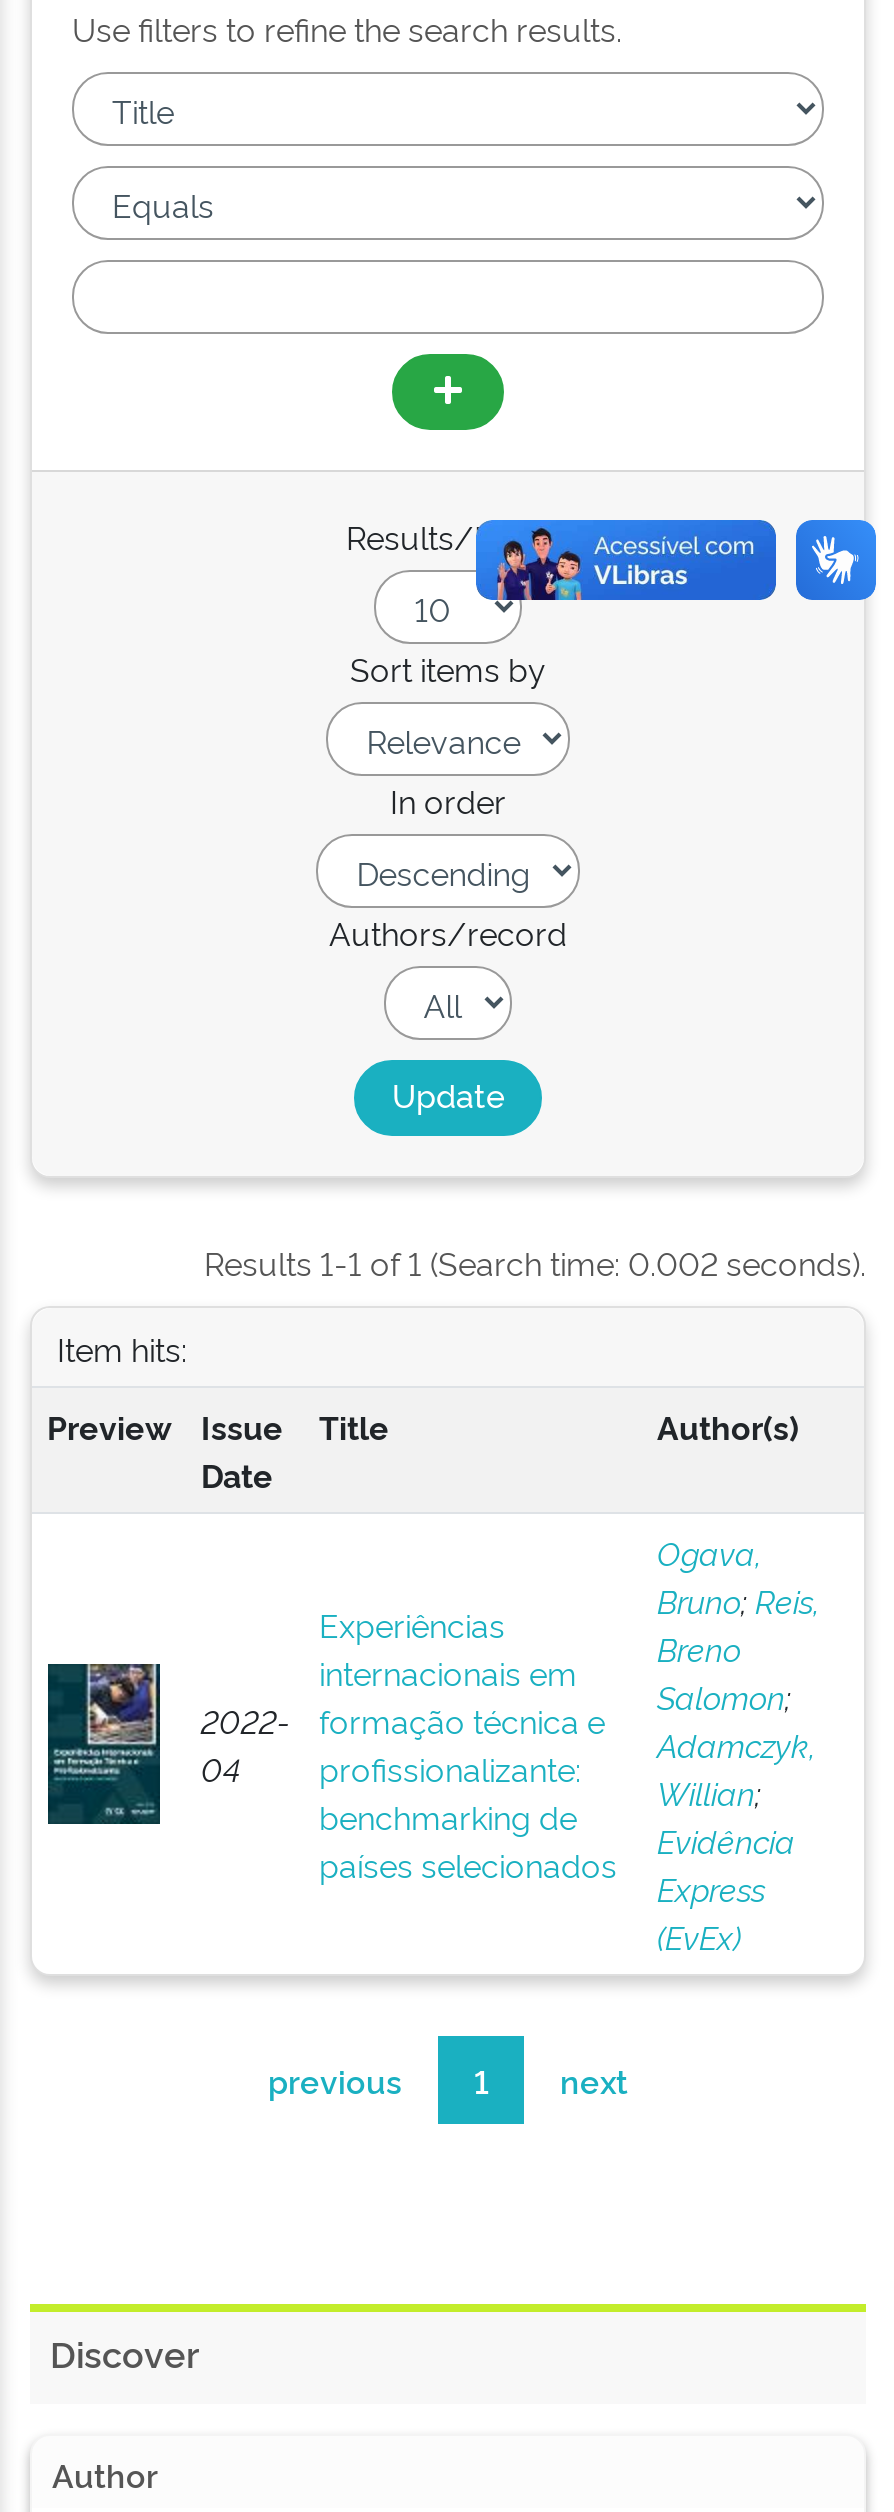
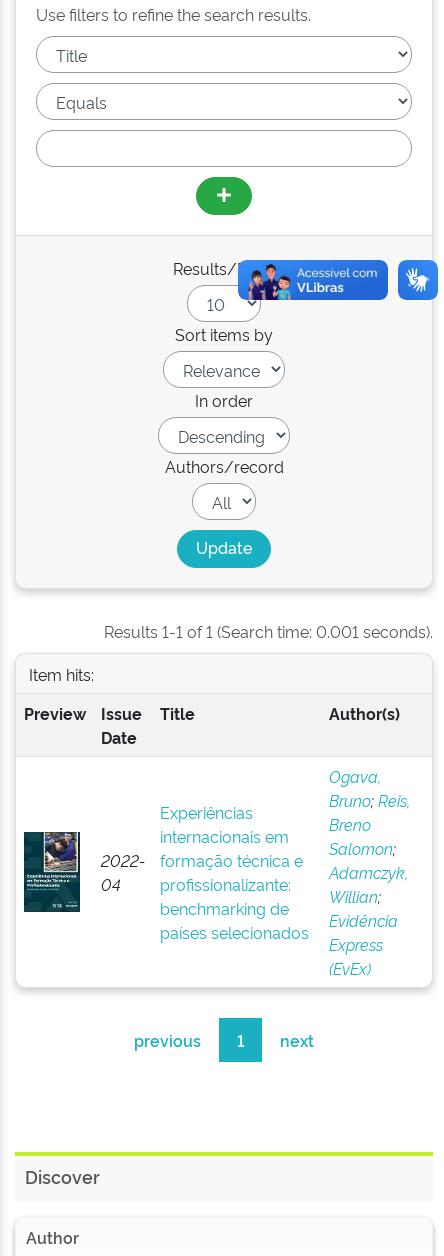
- Results 1-1 of 1 (Search time: 0.002 seconds).
+ Results 1-1 of 1 (Search time: 0.001 seconds).
